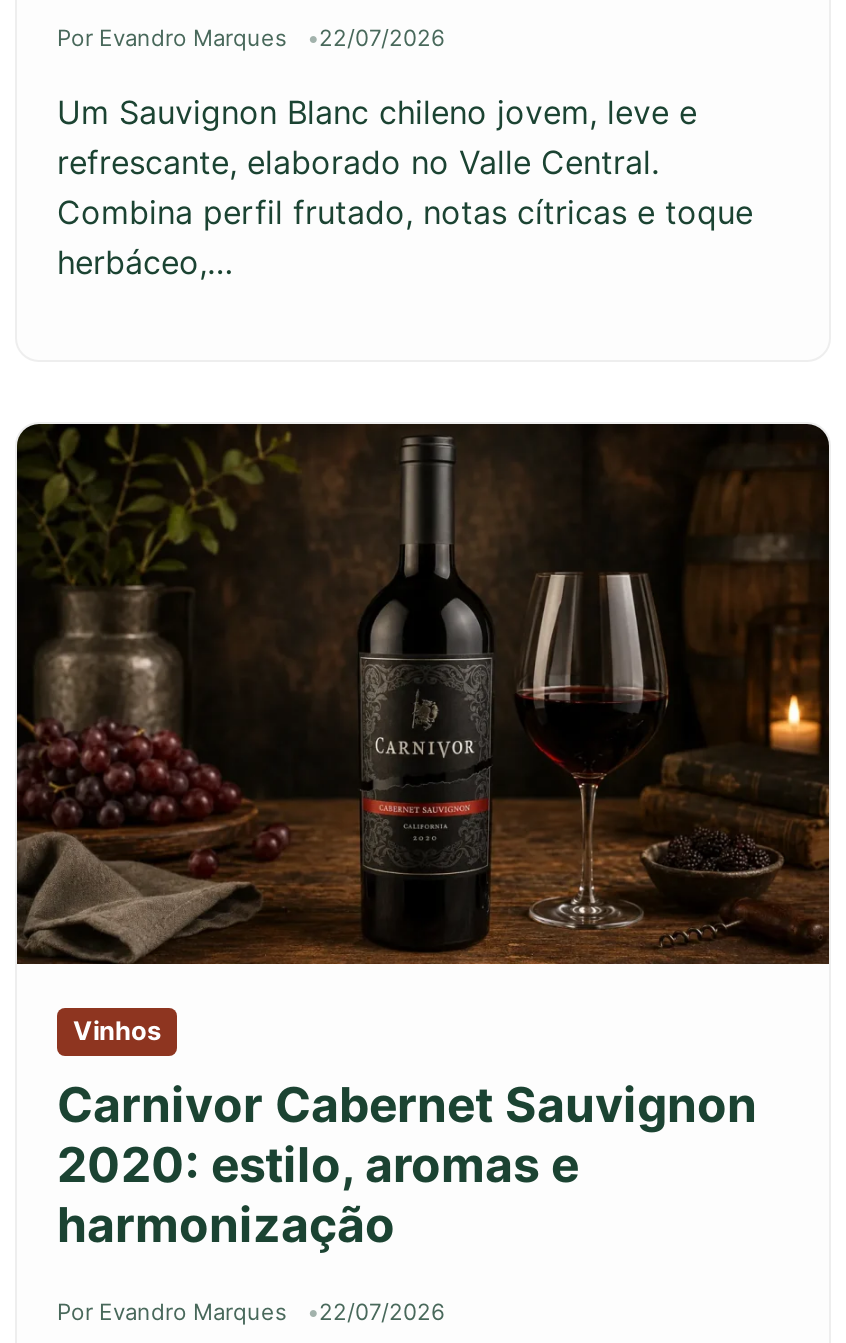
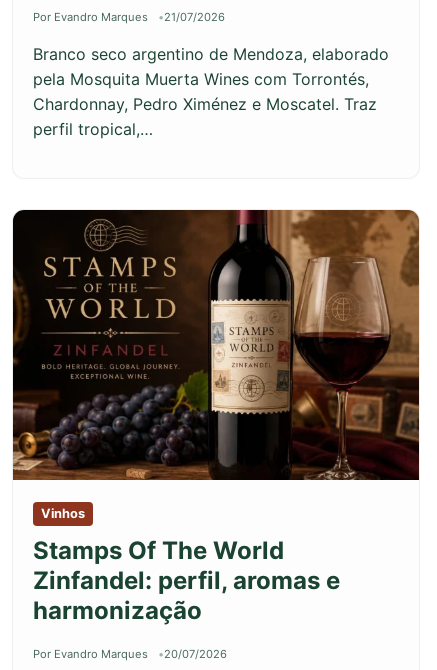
- Por Evandro Marques 22/07/2026
+ Por Evandro Marques 21/07/2026

- Um Sauvignon Blanc chileno jovem, leve e
- refrescante, elaborado no Valle Central.
- Combina perfil frutado, notas cítricas e toque
- herbáceo,…
+ Branco seco argentino de Mendoza, elaborado
+ pela Mosquita Muerta Wines com Torrontés,
+ Chardonnay, Pedro Ximénez e Moscatel. Traz
+ perfil tropical,…

- [image]
+ [image]

- Carnivor Cabernet Sauvignon
- 2020: estilo, aromas e
+ Stamps Of The World
+ Zinfandel: perfil, aromas e

- Por Evandro Marques 22/07/2026
+ Por Evandro Marques 20/07/2026
